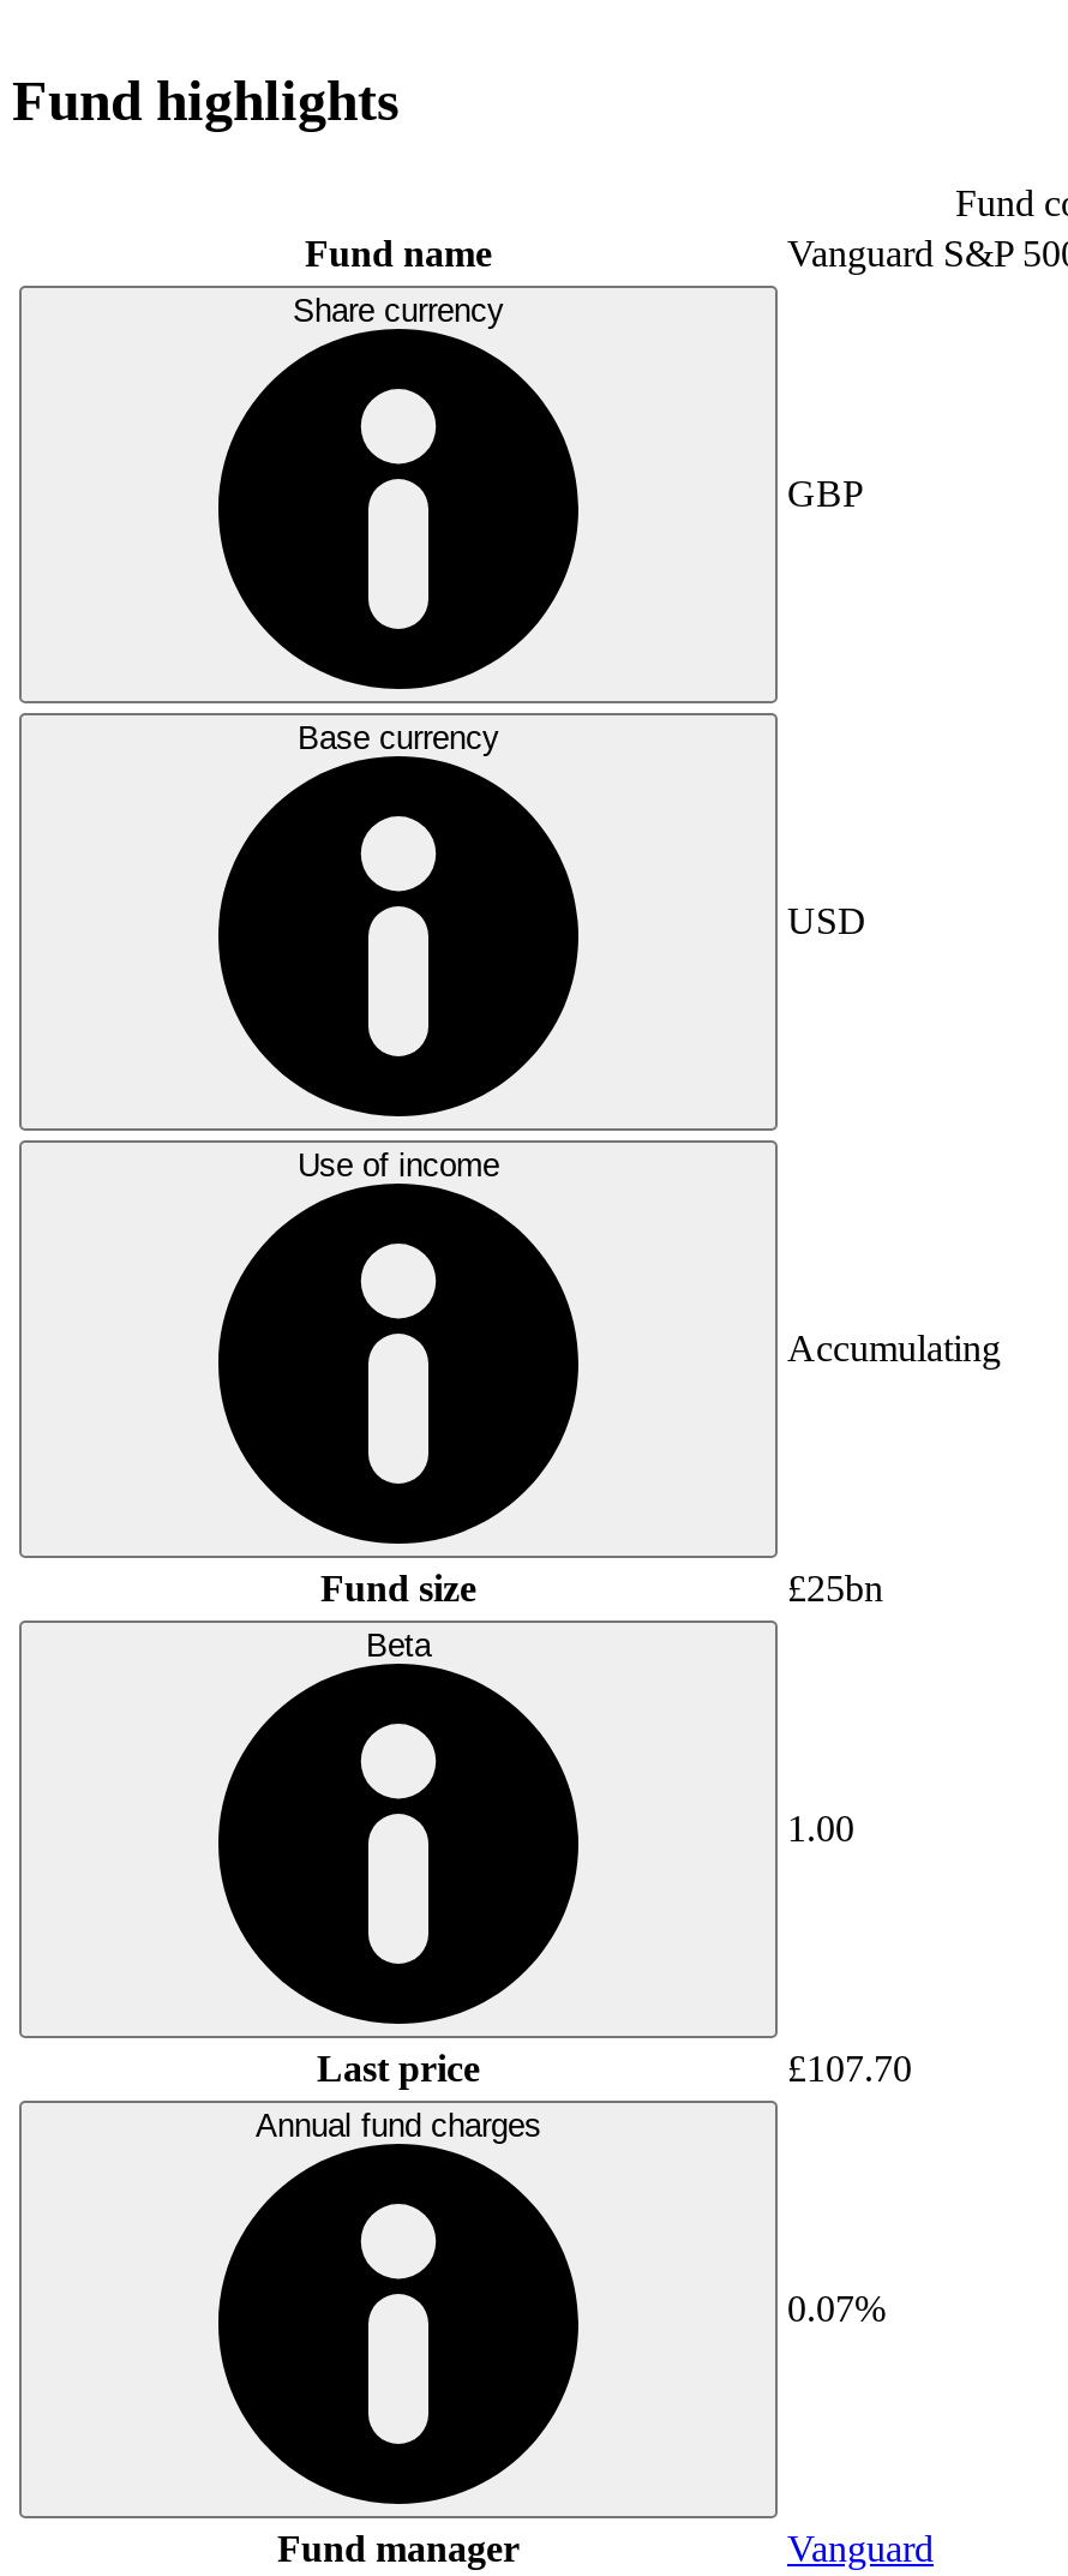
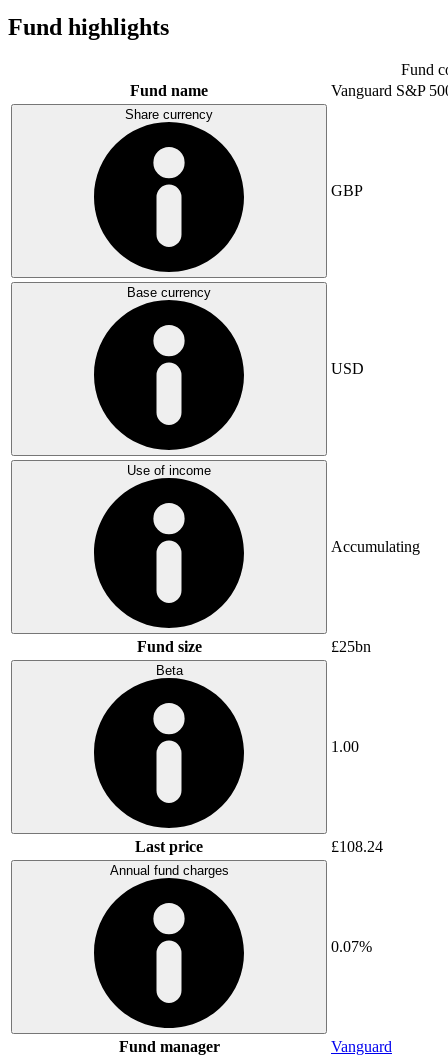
- £107.70
+ £108.24
